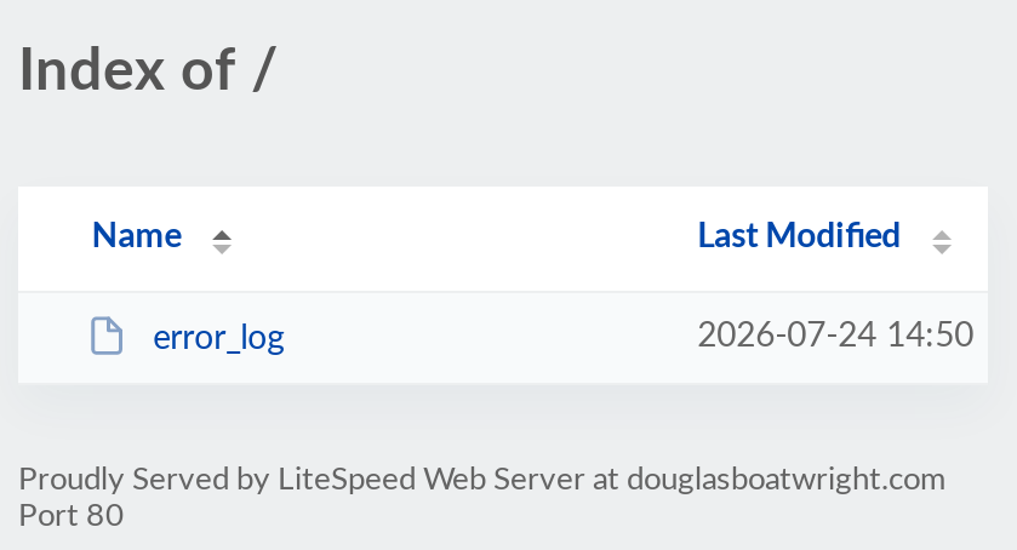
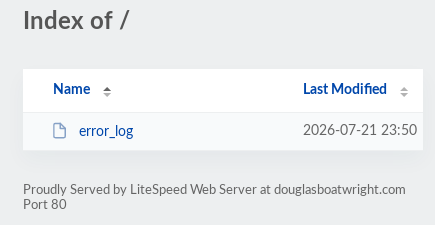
- 2026-07-24 14:50
+ 2026-07-21 23:50
